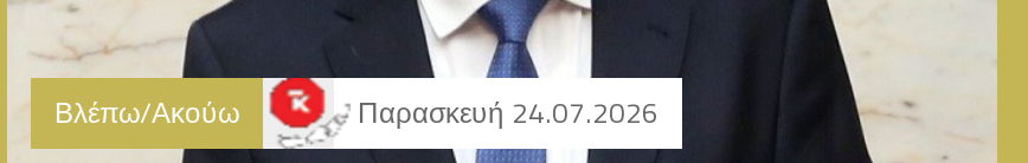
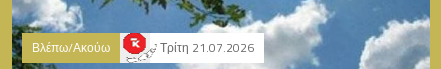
- Παρασκευή 24.07.2026
+ Τρίτη 21.07.2026
